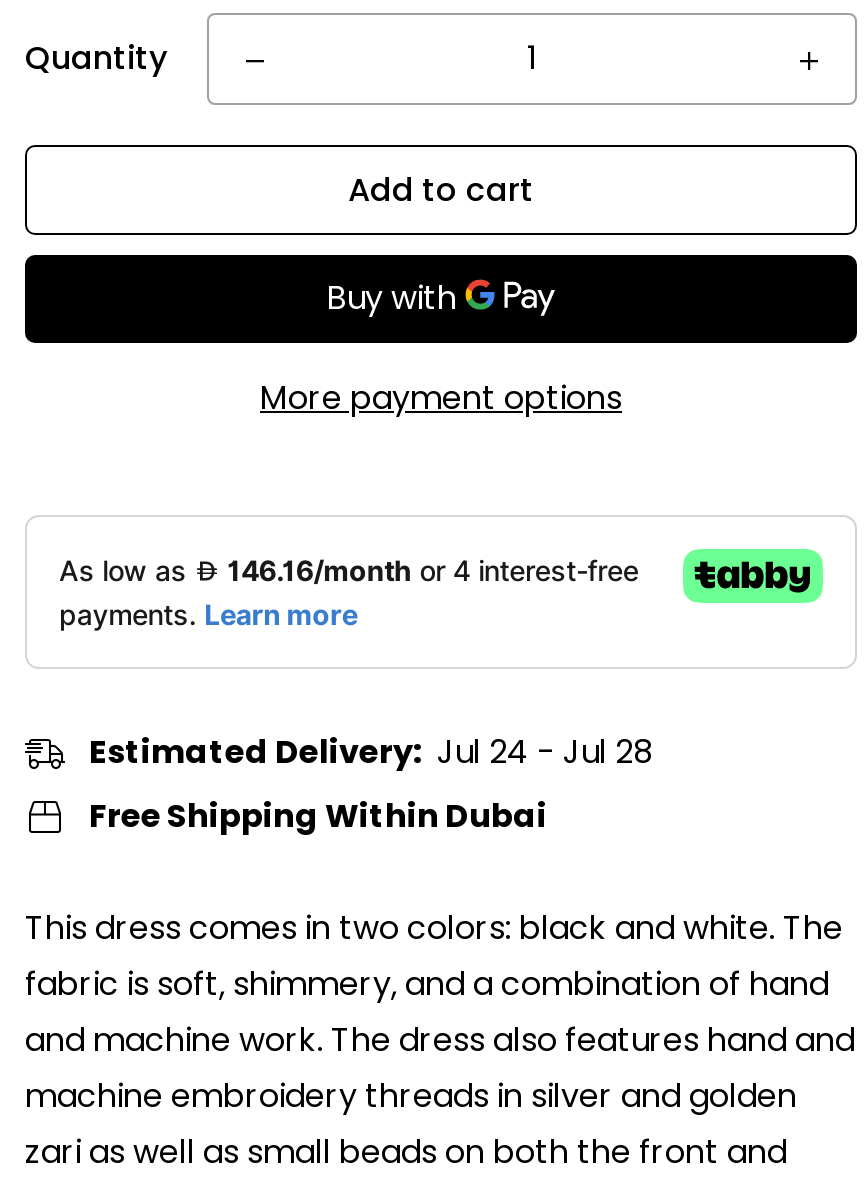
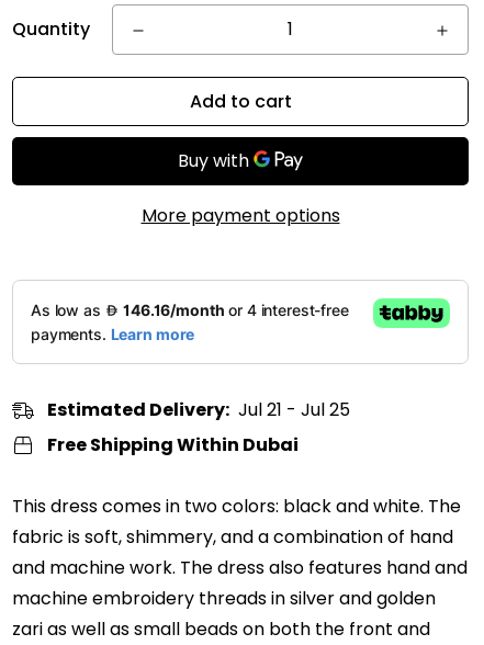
- Estimated Delivery: Jul 24 - Jul 28
+ Estimated Delivery: Jul 21 - Jul 25
